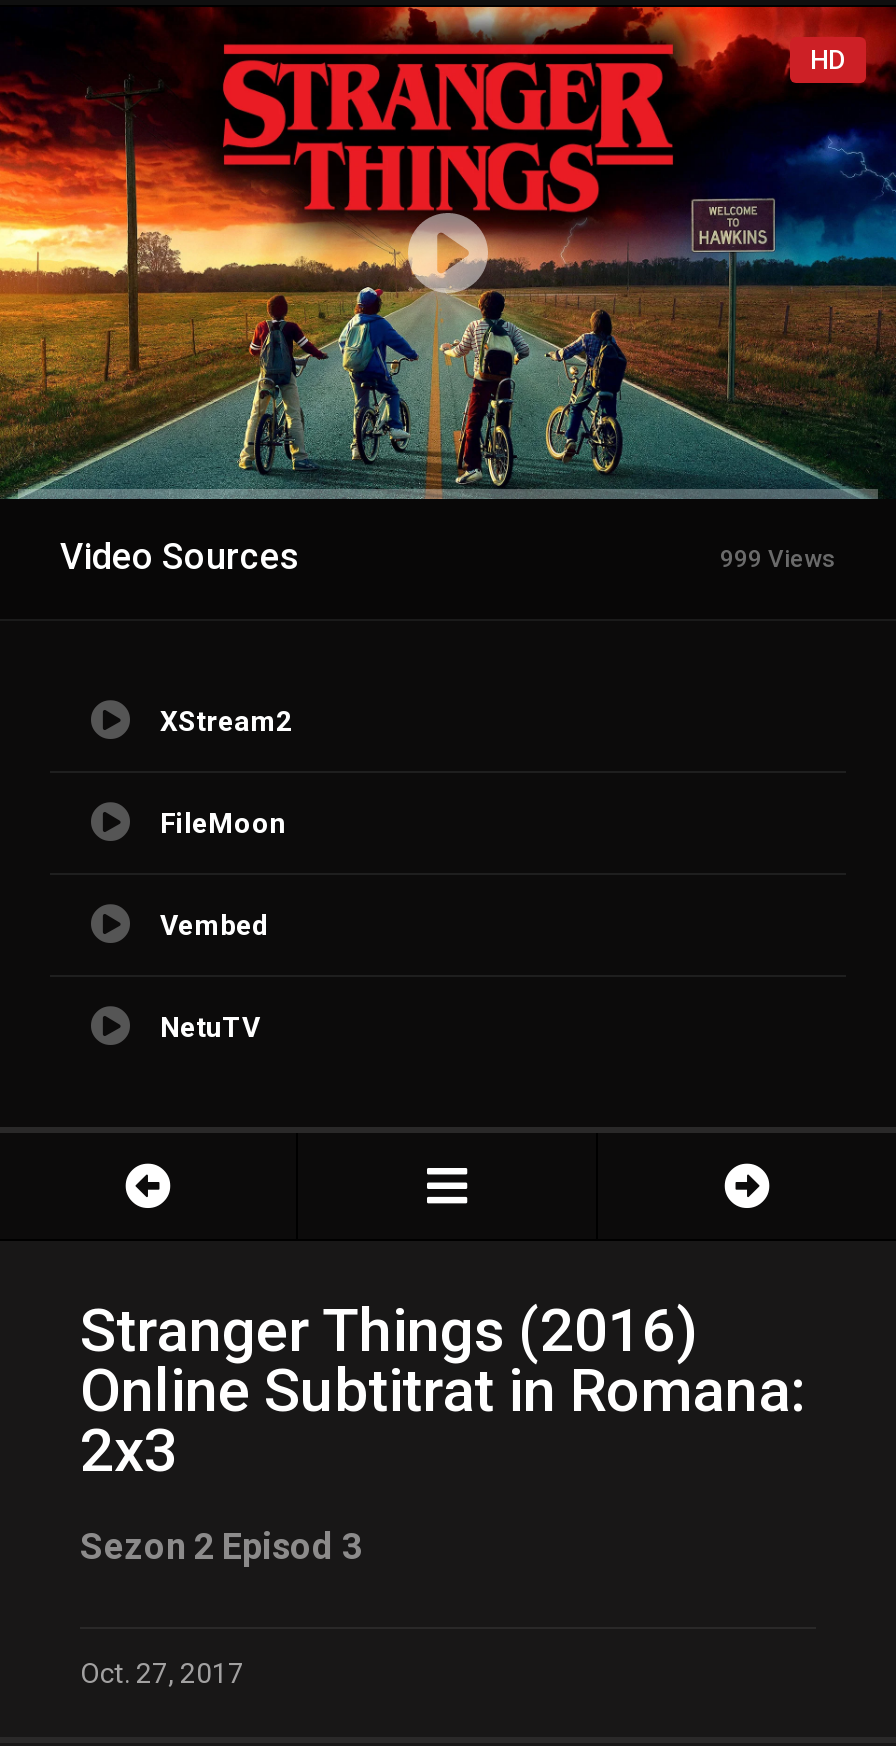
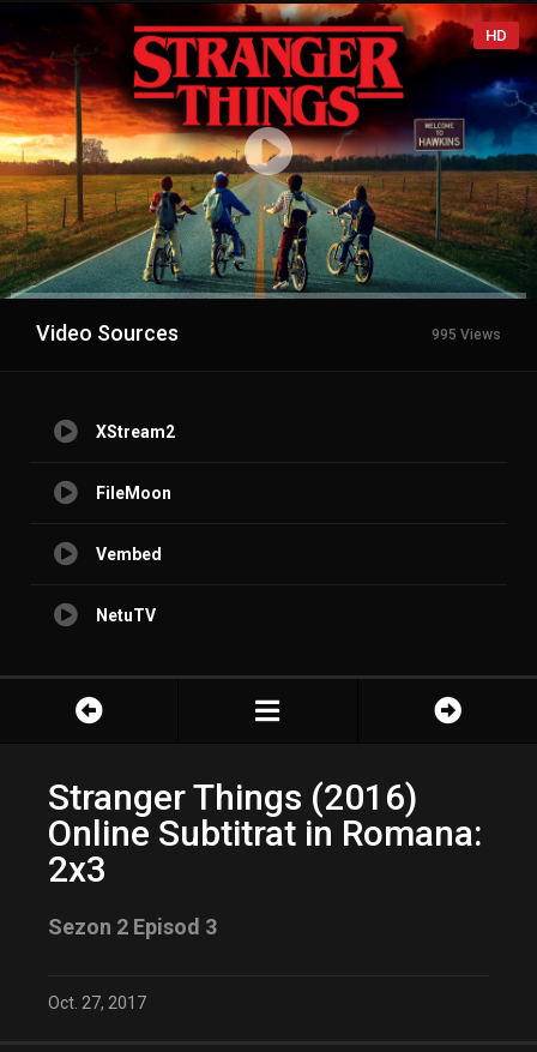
- 999 Views
+ 995 Views
